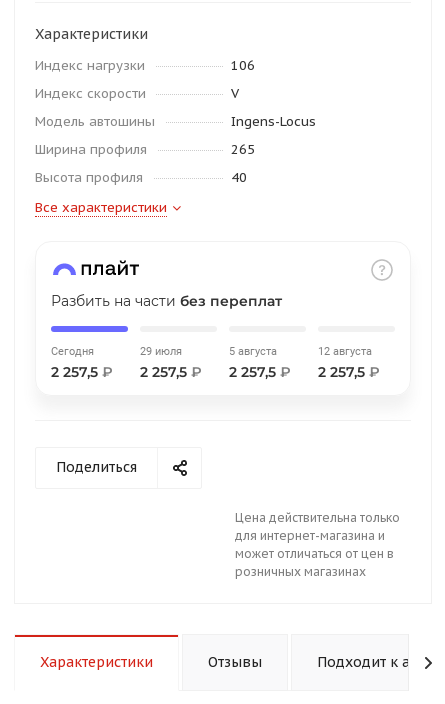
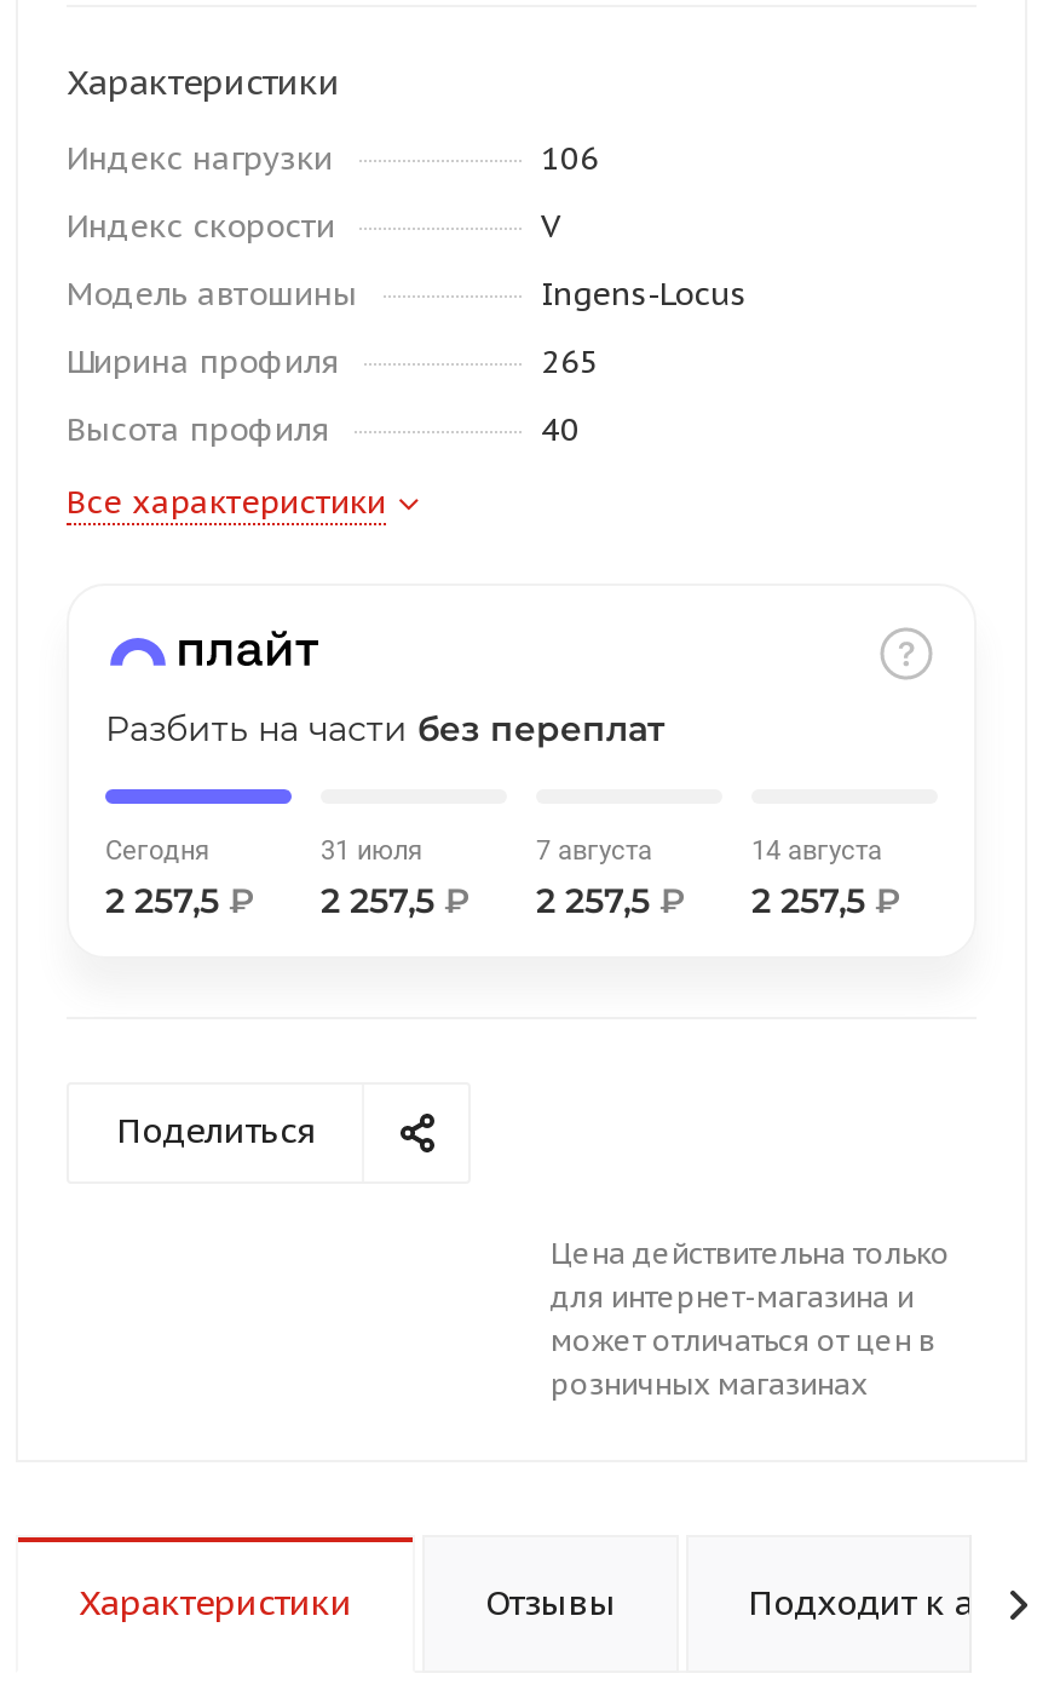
- 29 июля
+ 31 июля

- 5 августа
+ 7 августа

- 12 августа
+ 14 августа
